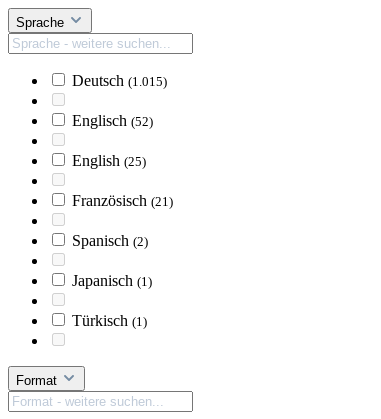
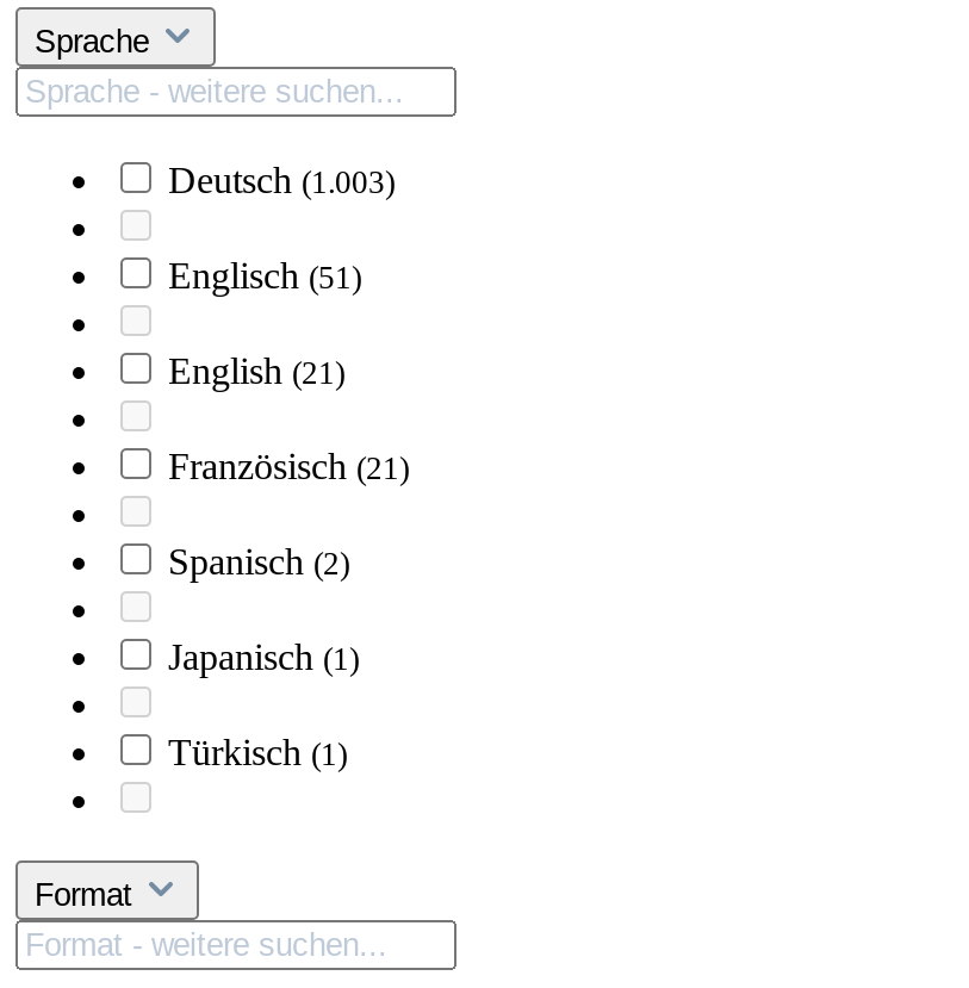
- Deutsch (1.015)
+ Deutsch (1.003)

- Englisch (52)
+ Englisch (51)

- English (25)
+ English (21)
